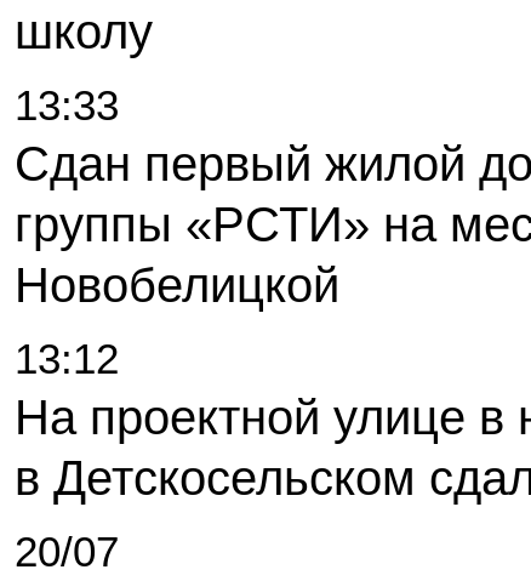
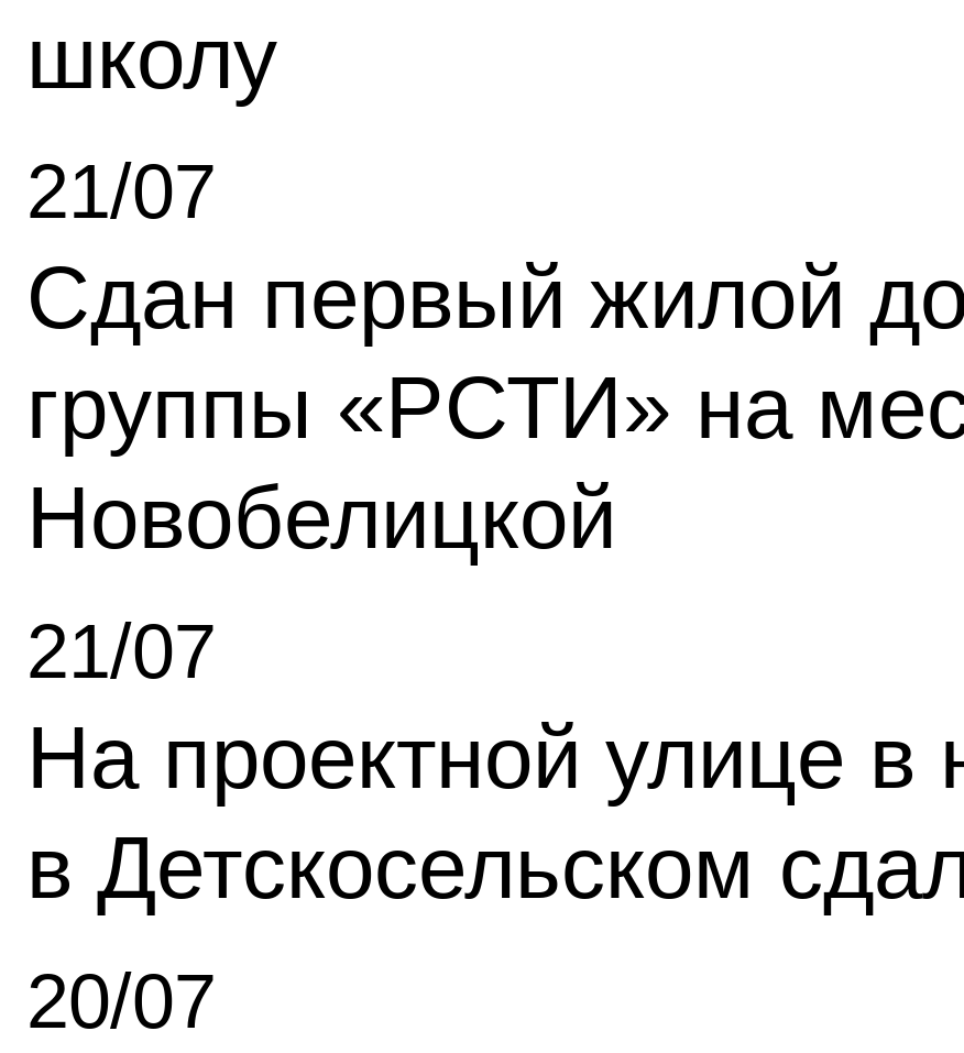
- 13:33
+ 21/07

- 13:12
+ 21/07
